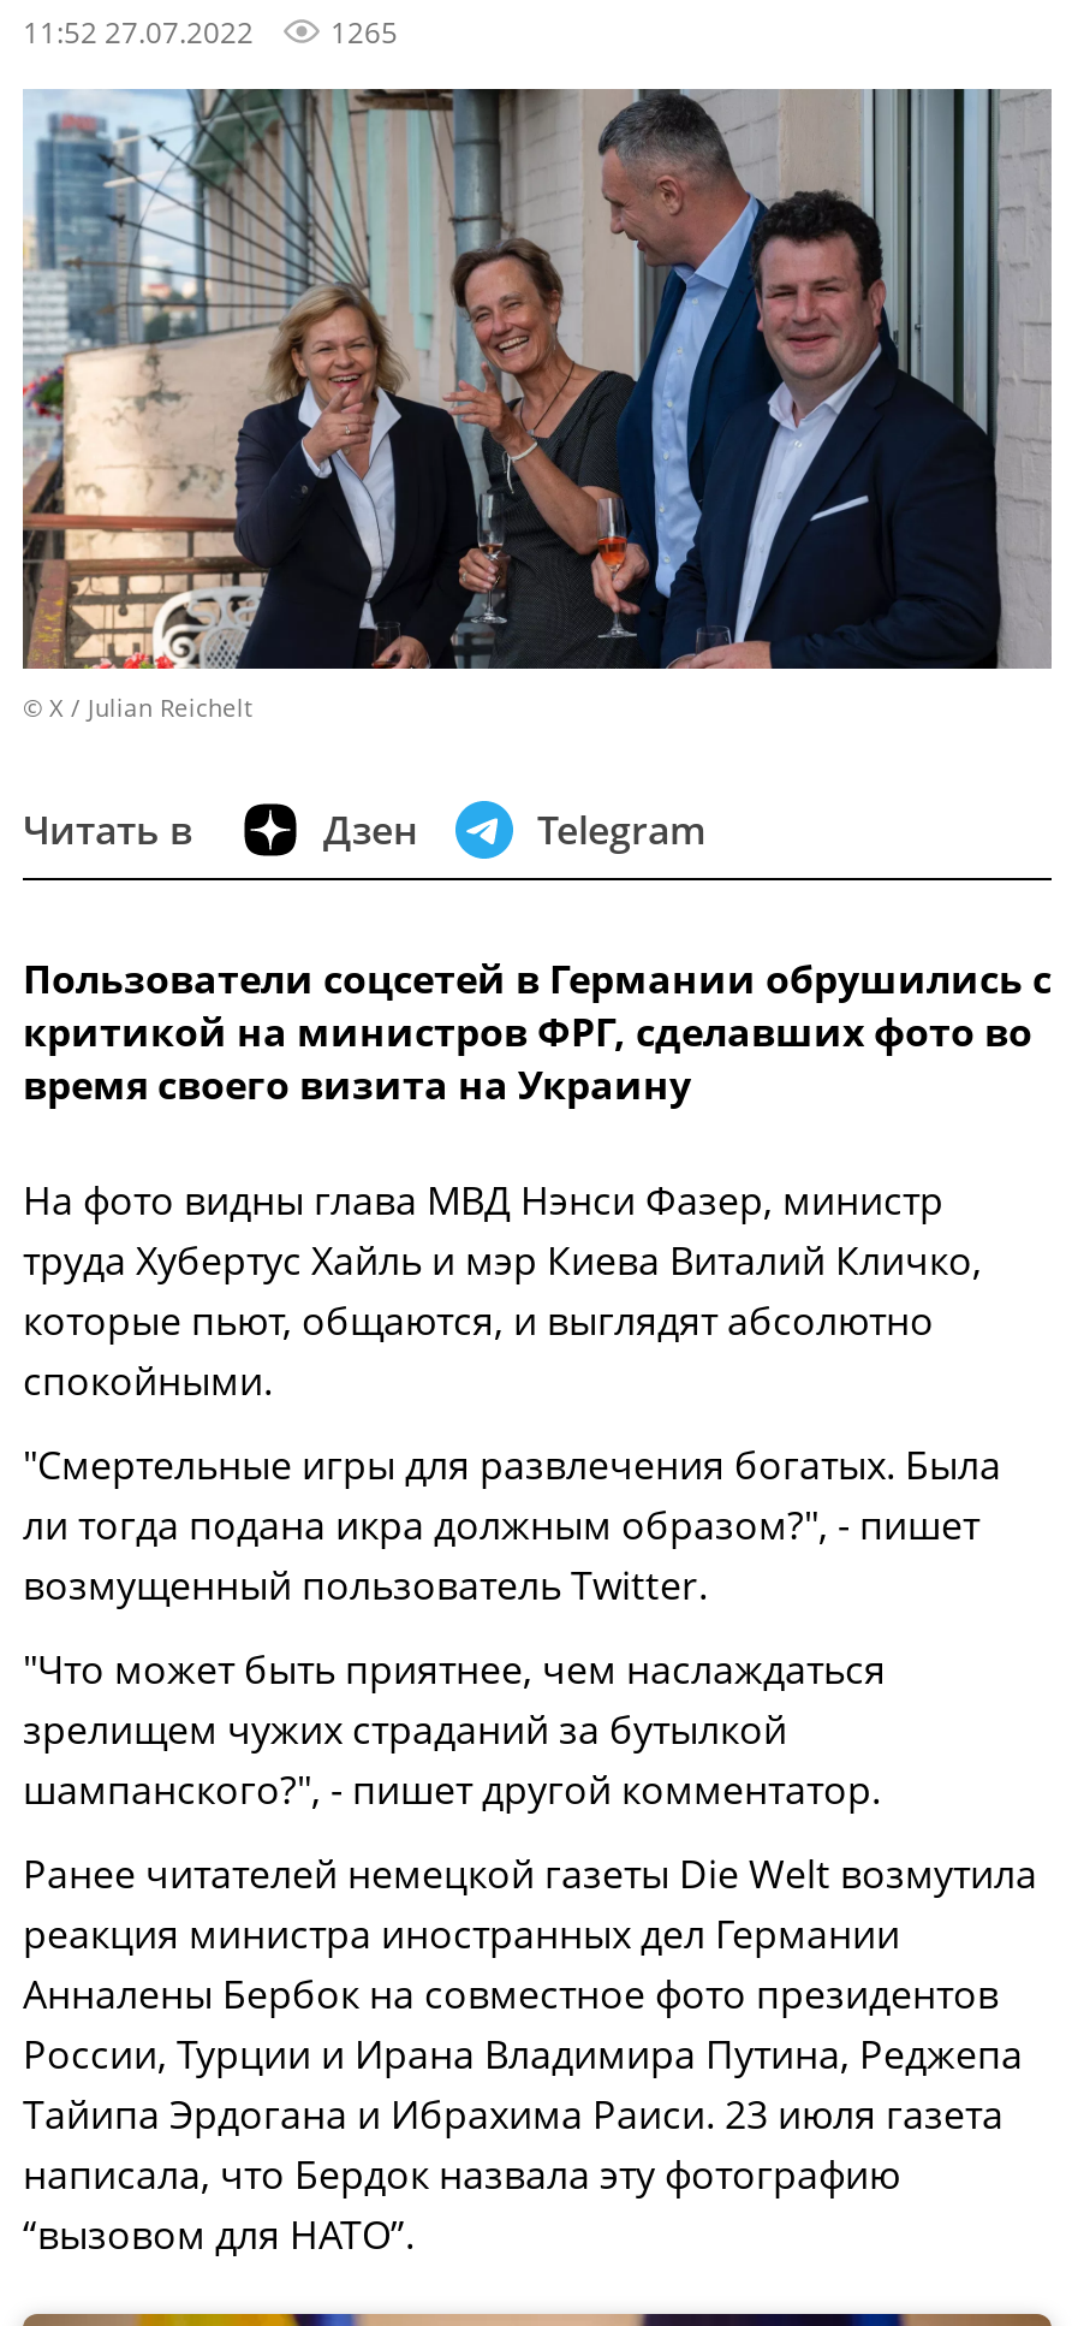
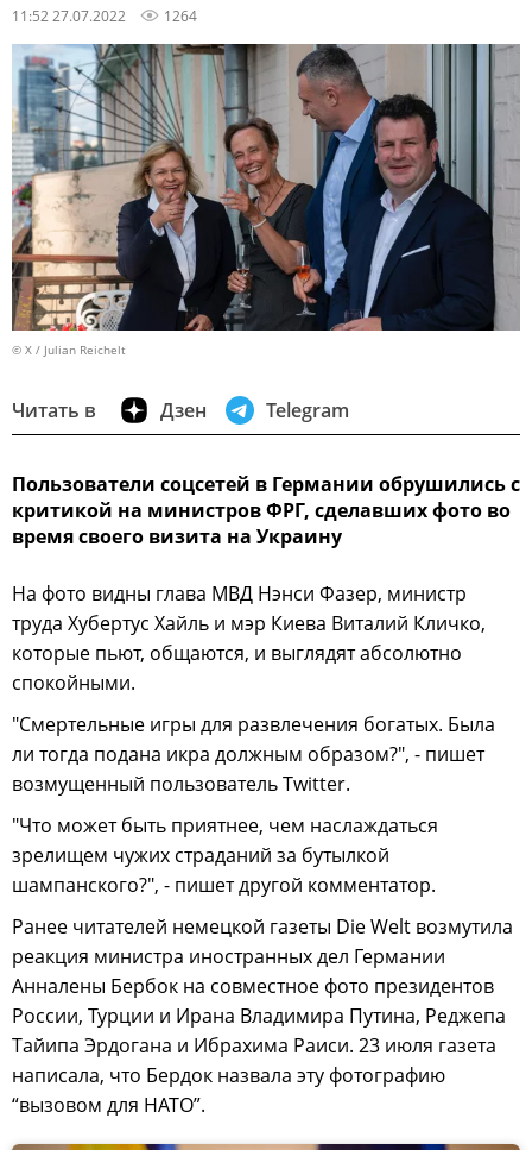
- 11:52 27.07.2022 1265
+ 11:52 27.07.2022 1264
